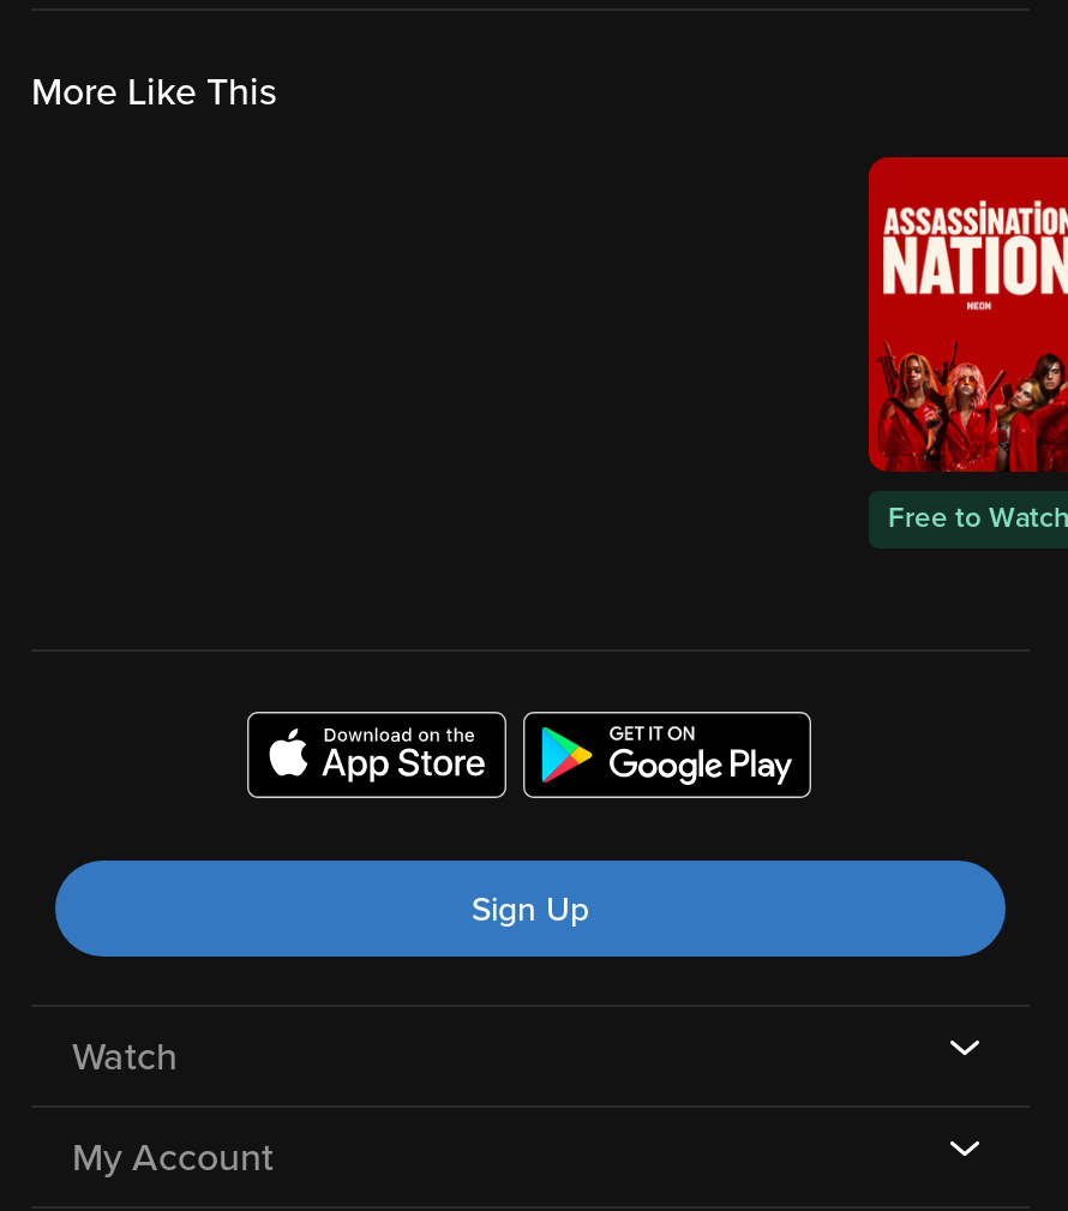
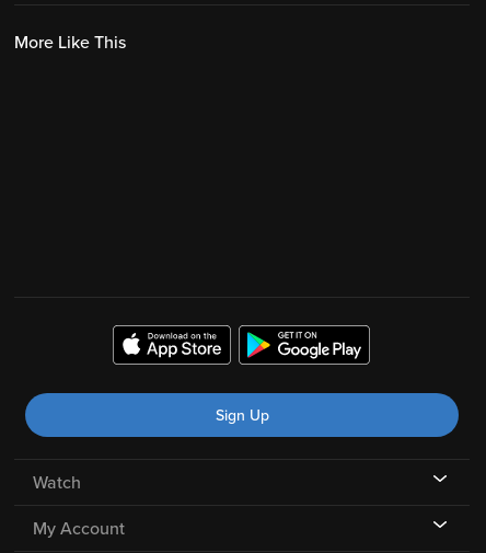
- [image]
- Free to Watch
